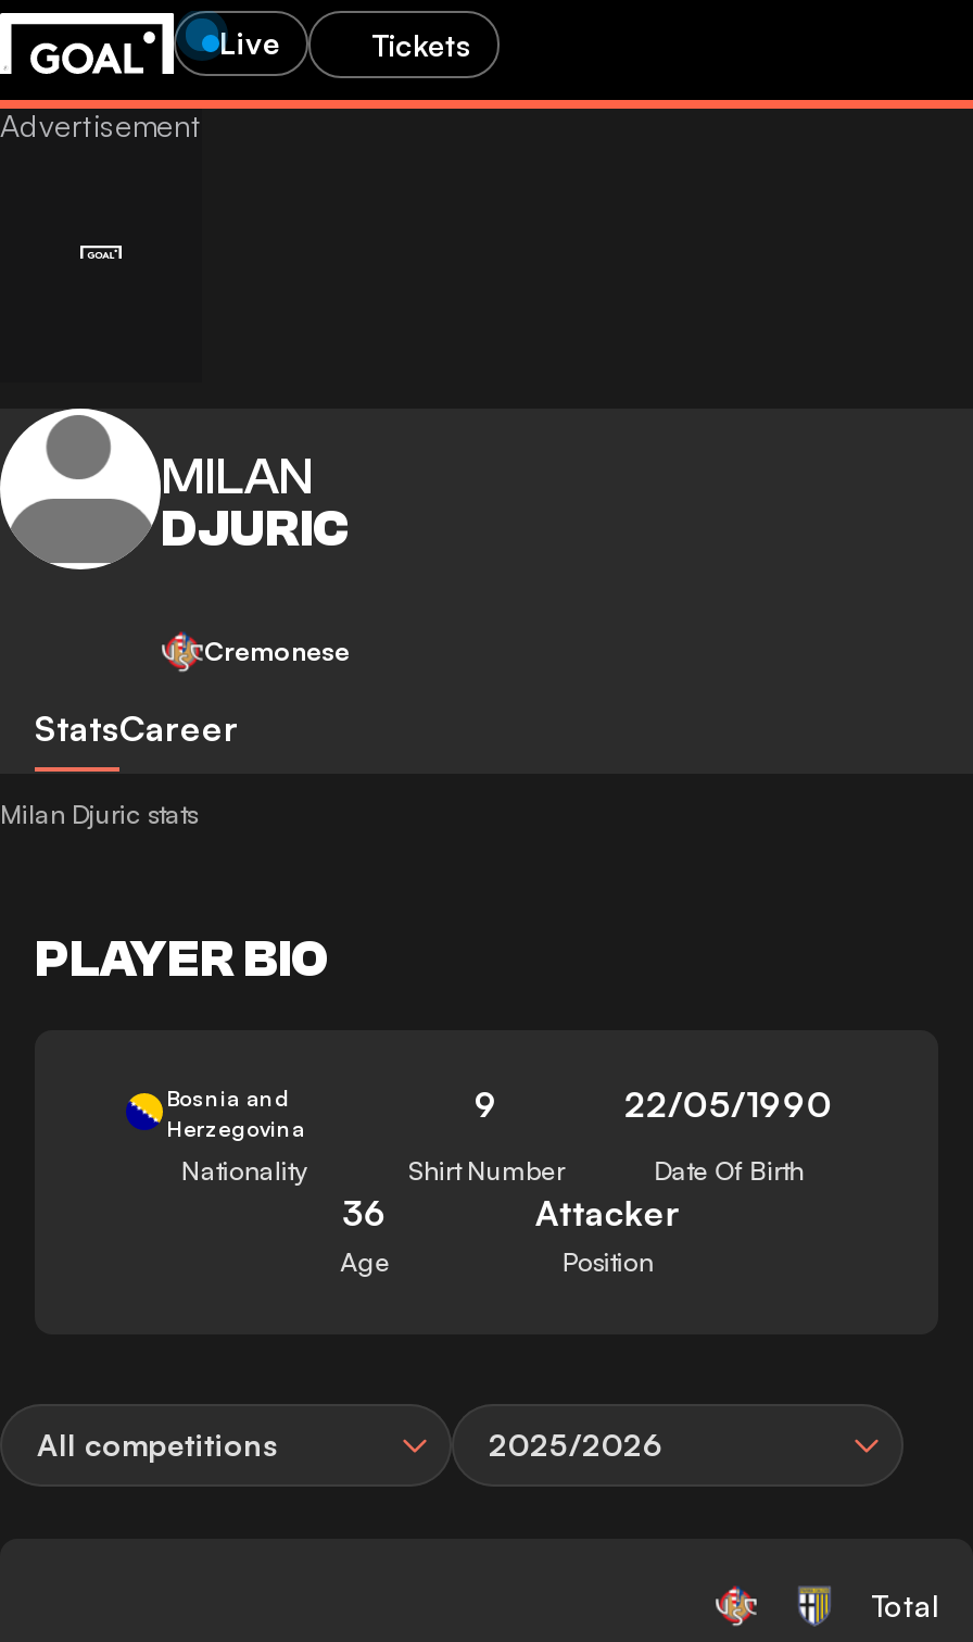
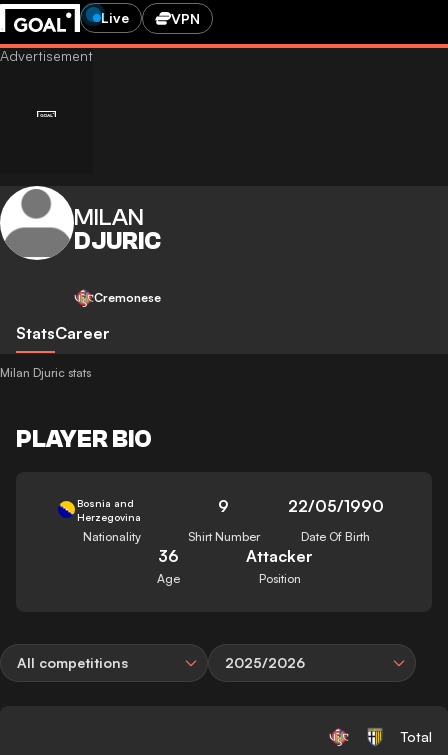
- Tickets
+ VPN
